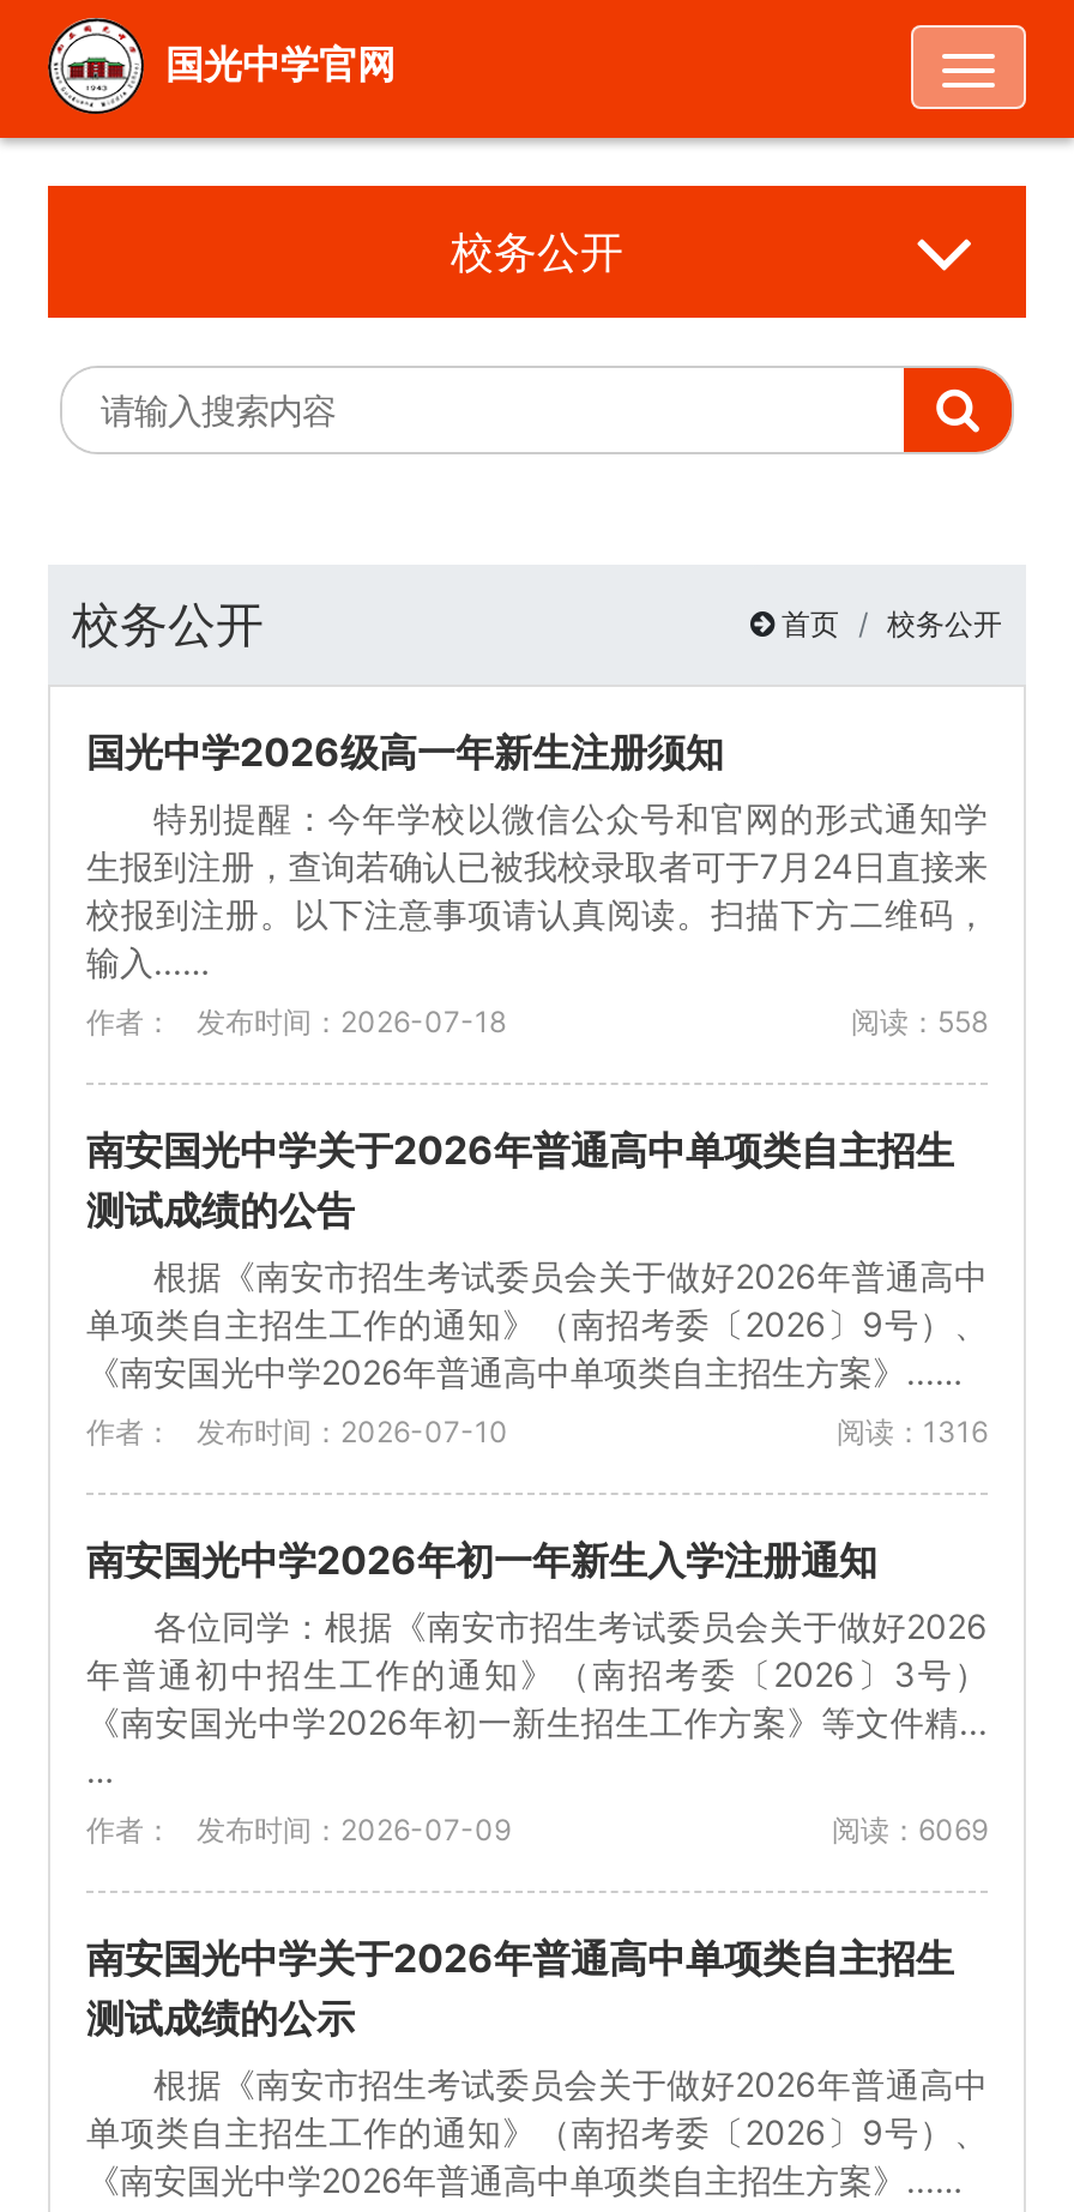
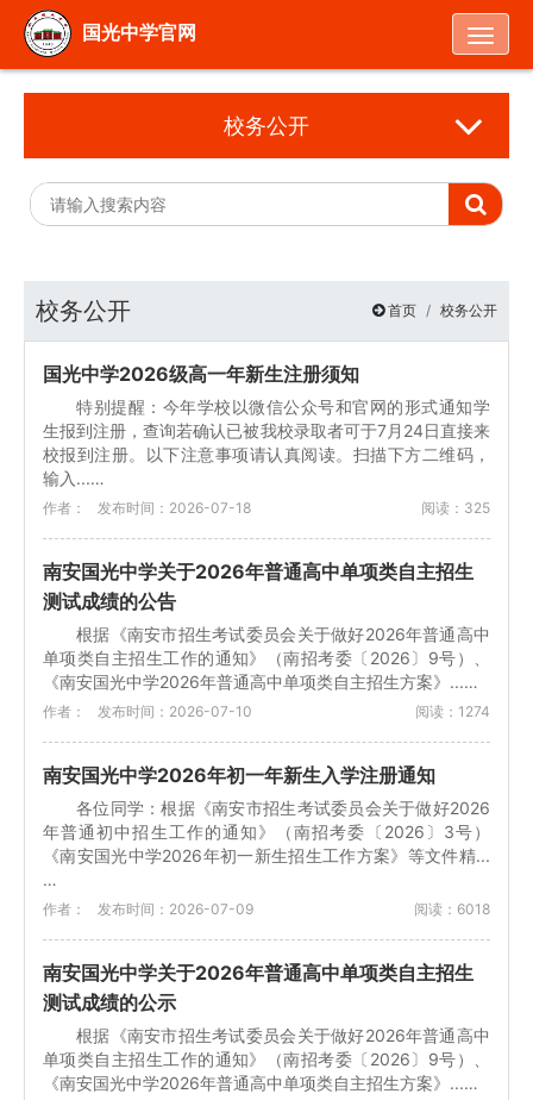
- 阅读：558
+ 阅读：325

- 阅读：1316
+ 阅读：1274

- 阅读：6069
+ 阅读：6018
